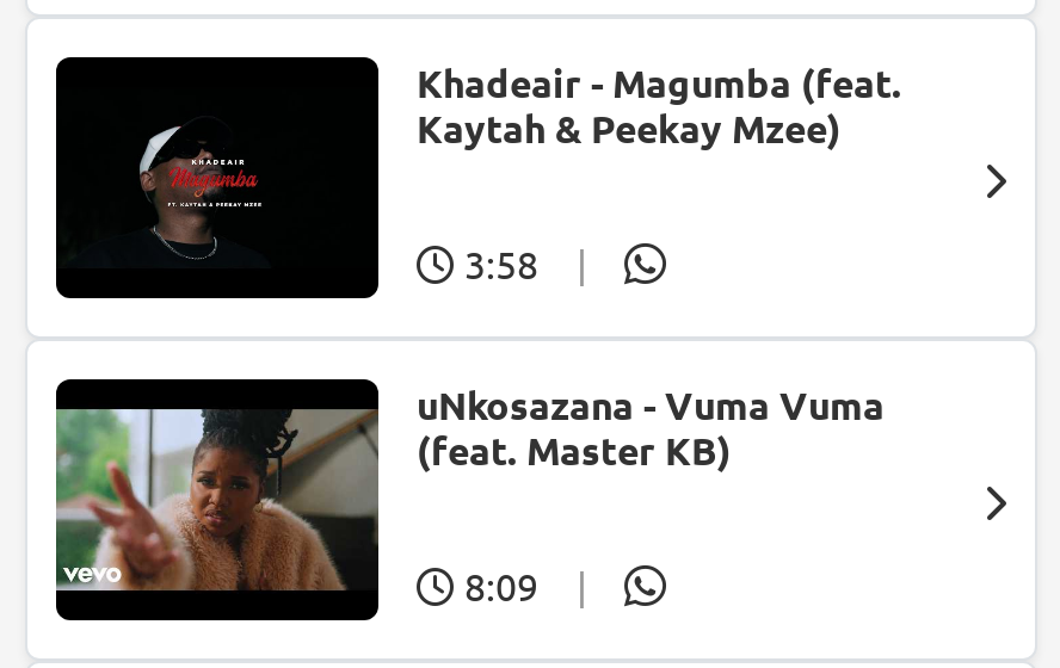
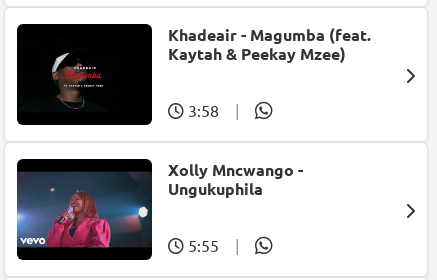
- [image]
- uNkosazana - Vuma Vuma
- (feat. Master KB)
+ [image]
+ Xolly Mncwango -
+ Ungukuphila

- 8:09
+ 5:55
